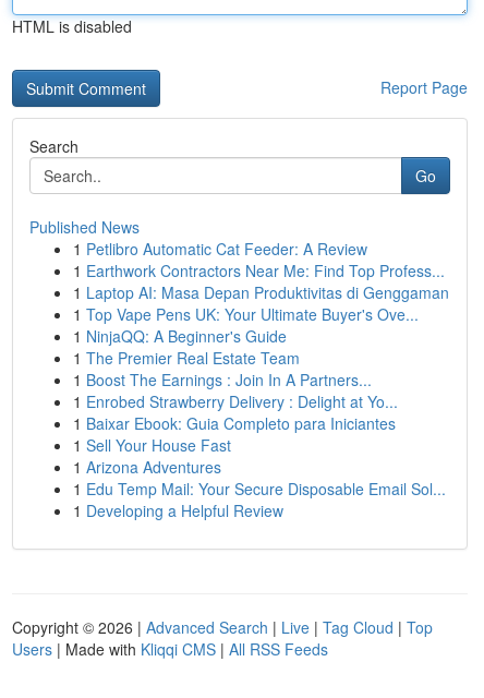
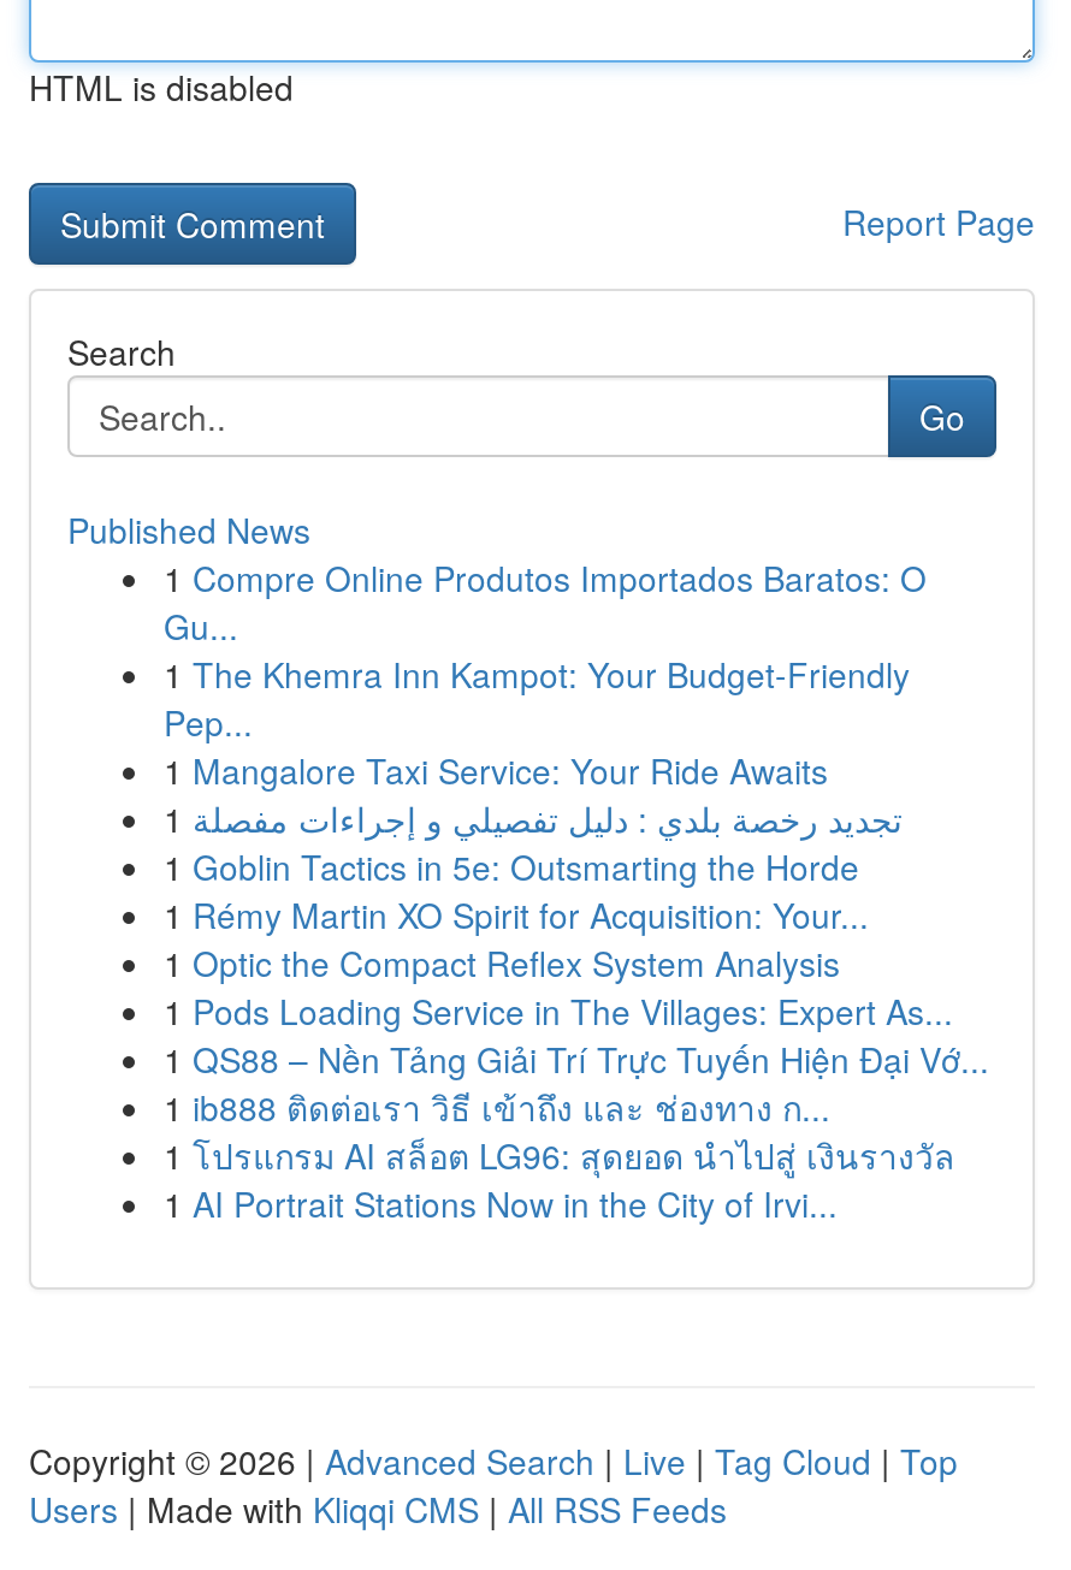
- 1 Petlibro Automatic Cat Feeder: A Review
- 1 Earthwork Contractors Near Me: Find Top Profess...
- 1 Laptop AI: Masa Depan Produktivitas di Genggaman
- 1 Top Vape Pens UK: Your Ultimate Buyer's Ove...
- 1 NinjaQQ: A Beginner's Guide
- 1 The Premier Real Estate Team
- 1 Boost The Earnings : Join In A Partners...
- 1 Enrobed Strawberry Delivery : Delight at Yo...
- 1 Baixar Ebook: Guia Completo para Iniciantes
- 1 Sell Your House Fast
- 1 Arizona Adventures
- 1 Edu Temp Mail: Your Secure Disposable Email Sol...
- 1 Developing a Helpful Review
+ 1 Compre Online Produtos Importados Baratos: O
+ Gu...
+ 1 The Khemra Inn Kampot: Your Budget-Friendly
+ Pep...
+ 1 Mangalore Taxi Service: Your Ride Awaits
+ 1 تجديد رخصة بلدي : دليل تفصيلي و إجراءات مفصلة
+ 1 Goblin Tactics in 5e: Outsmarting the Horde
+ 1 Rémy Martin XO Spirit for Acquisition: Your...
+ 1 Optic the Compact Reflex System Analysis
+ 1 Pods Loading Service in The Villages: Expert As...
+ 1 QS88 – Nền Tảng Giải Trí Trực Tuyến Hiện Đại Vớ...
+ 1 ib888 ติดต่อเรา วิธี เข้าถึง และ ช่องทาง ก...
+ 1 โปรแกรม AI สล็อต LG96: สุดยอด นำไปสู่ เงินรางวัล
+ 1 AI Portrait Stations Now in the City of Irvi...
